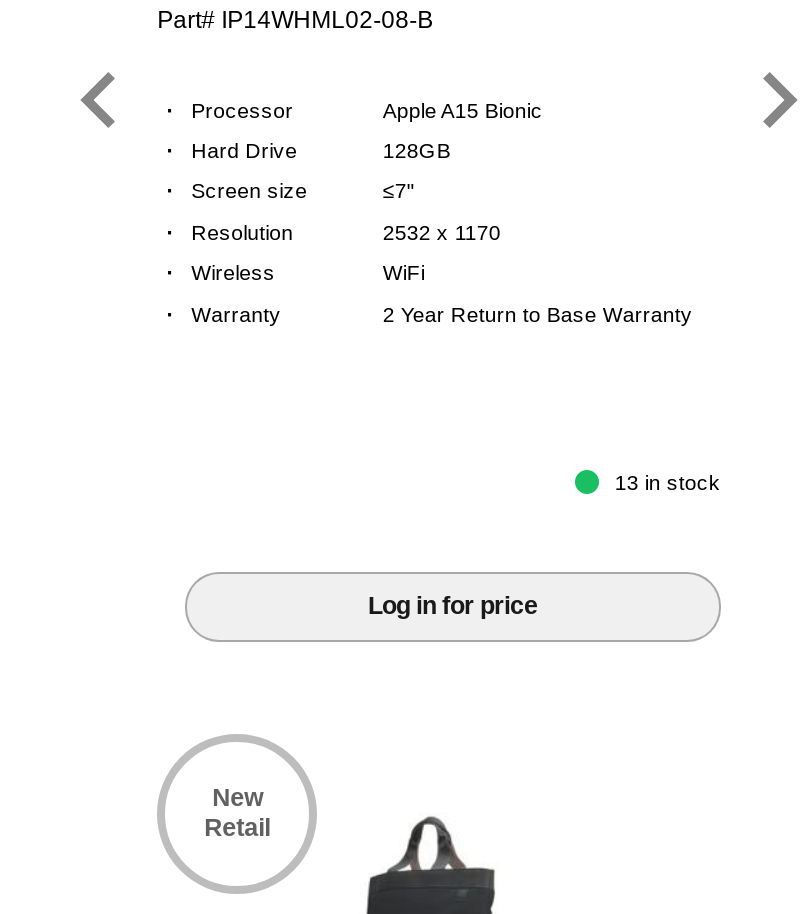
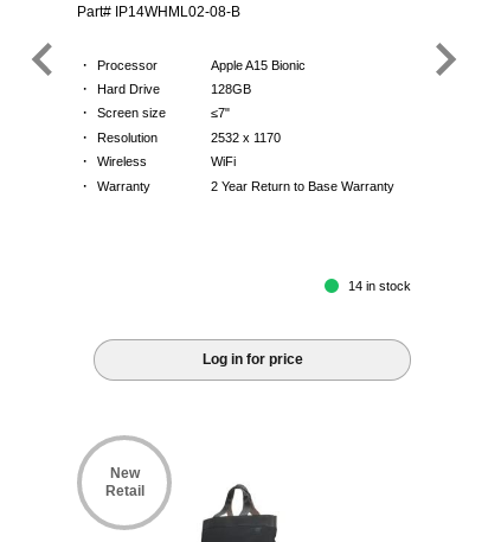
- 13 in stock
+ 14 in stock
